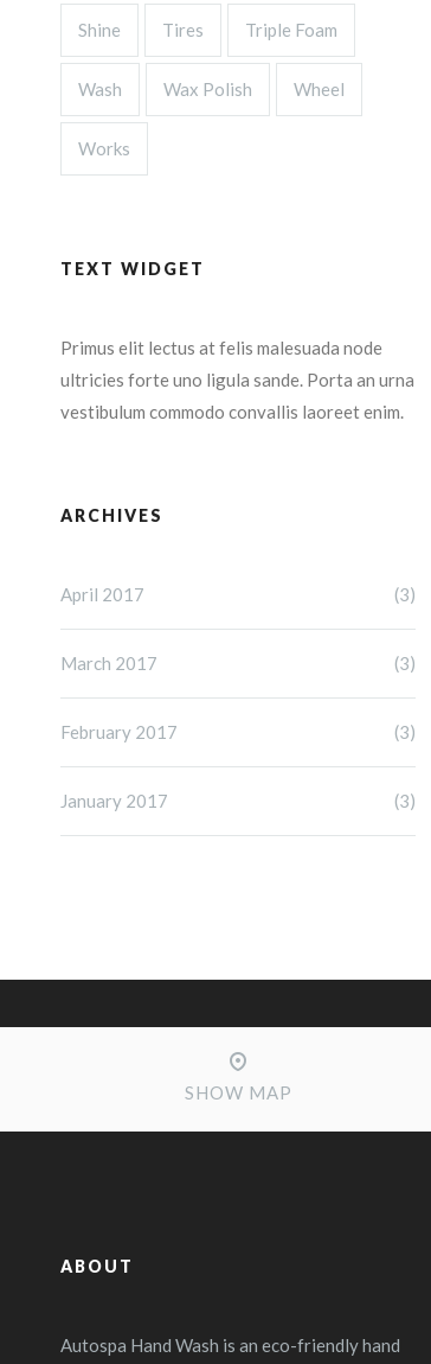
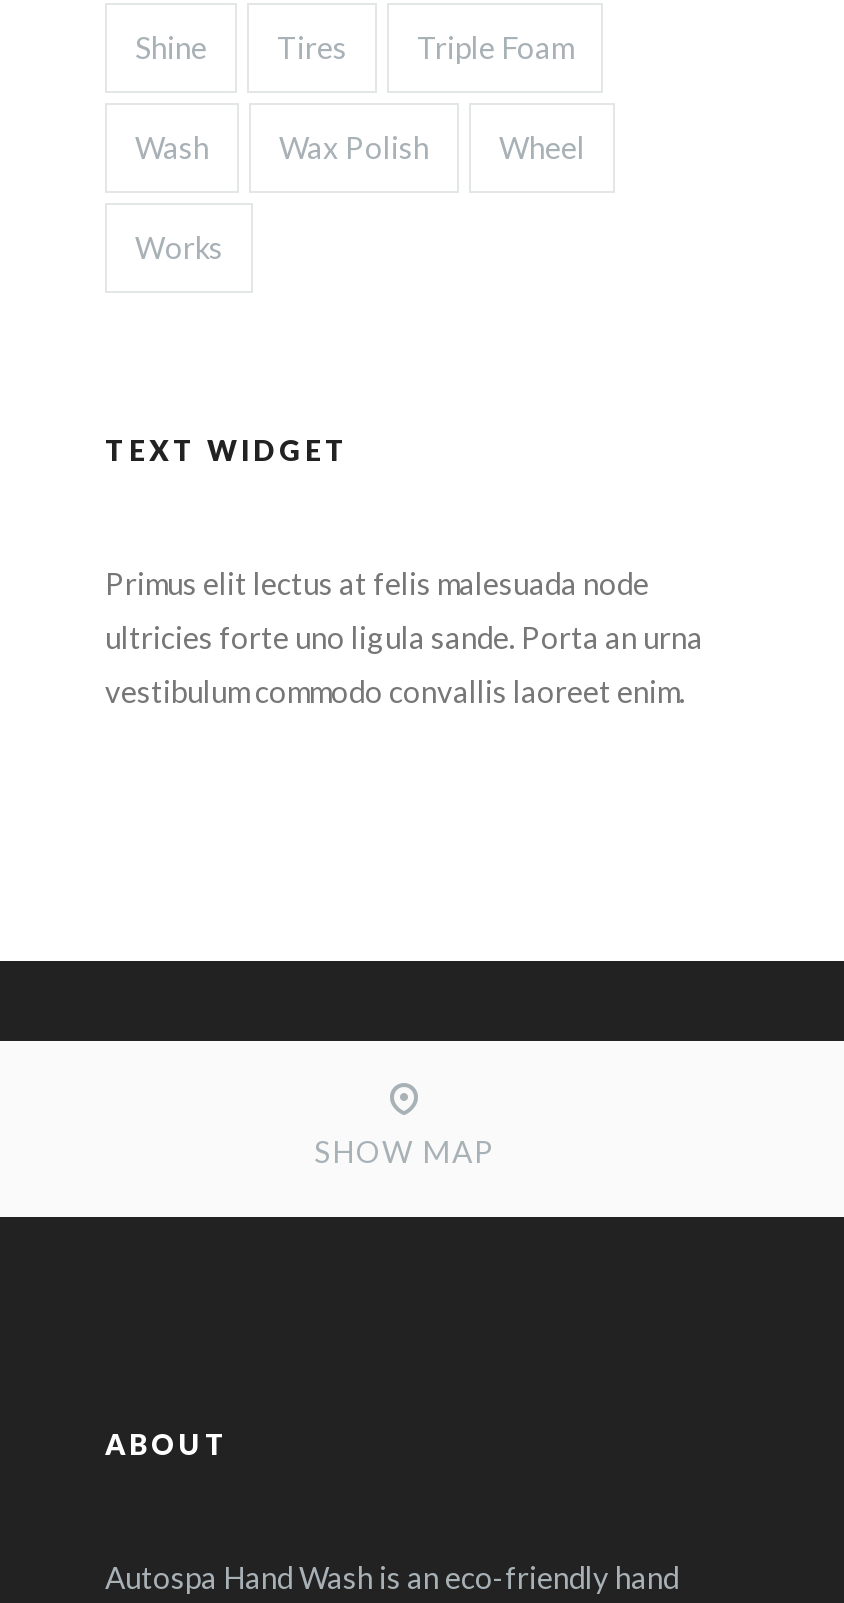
- ARCHIVES

- April 2017
- (3)
- March 2017
- (3)
- February 2017
- (3)
- January 2017
- (3)
